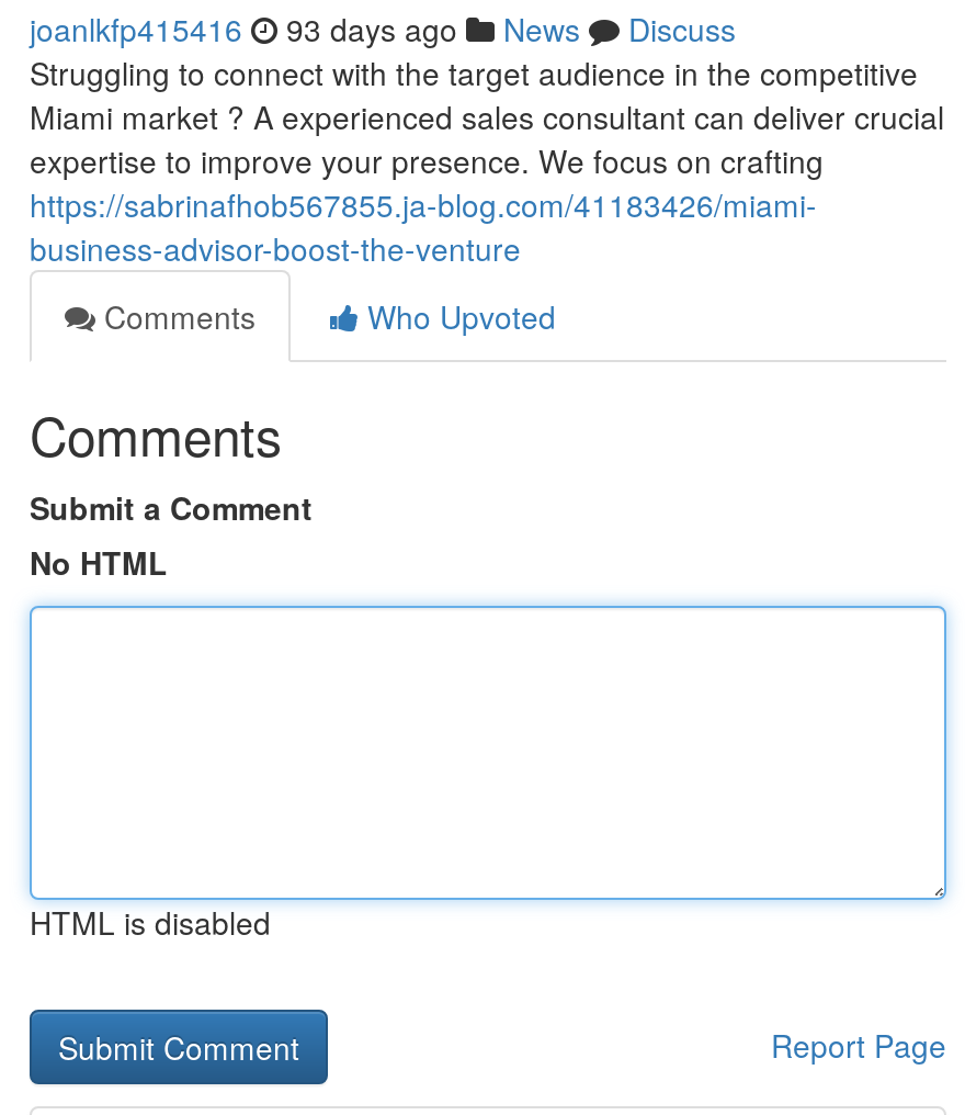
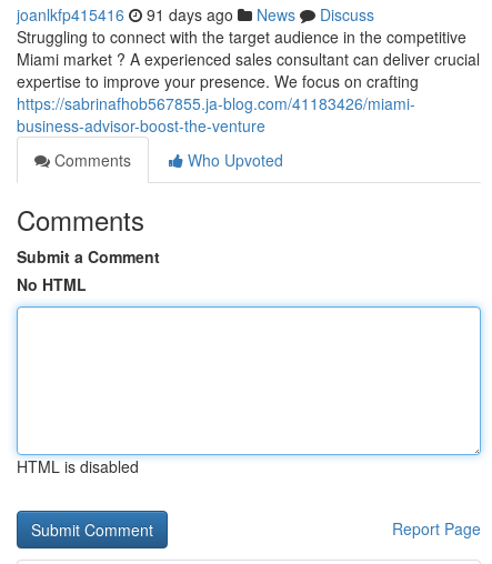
- joanlkfp415416 93 days ago News Discuss
+ joanlkfp415416 91 days ago News Discuss
